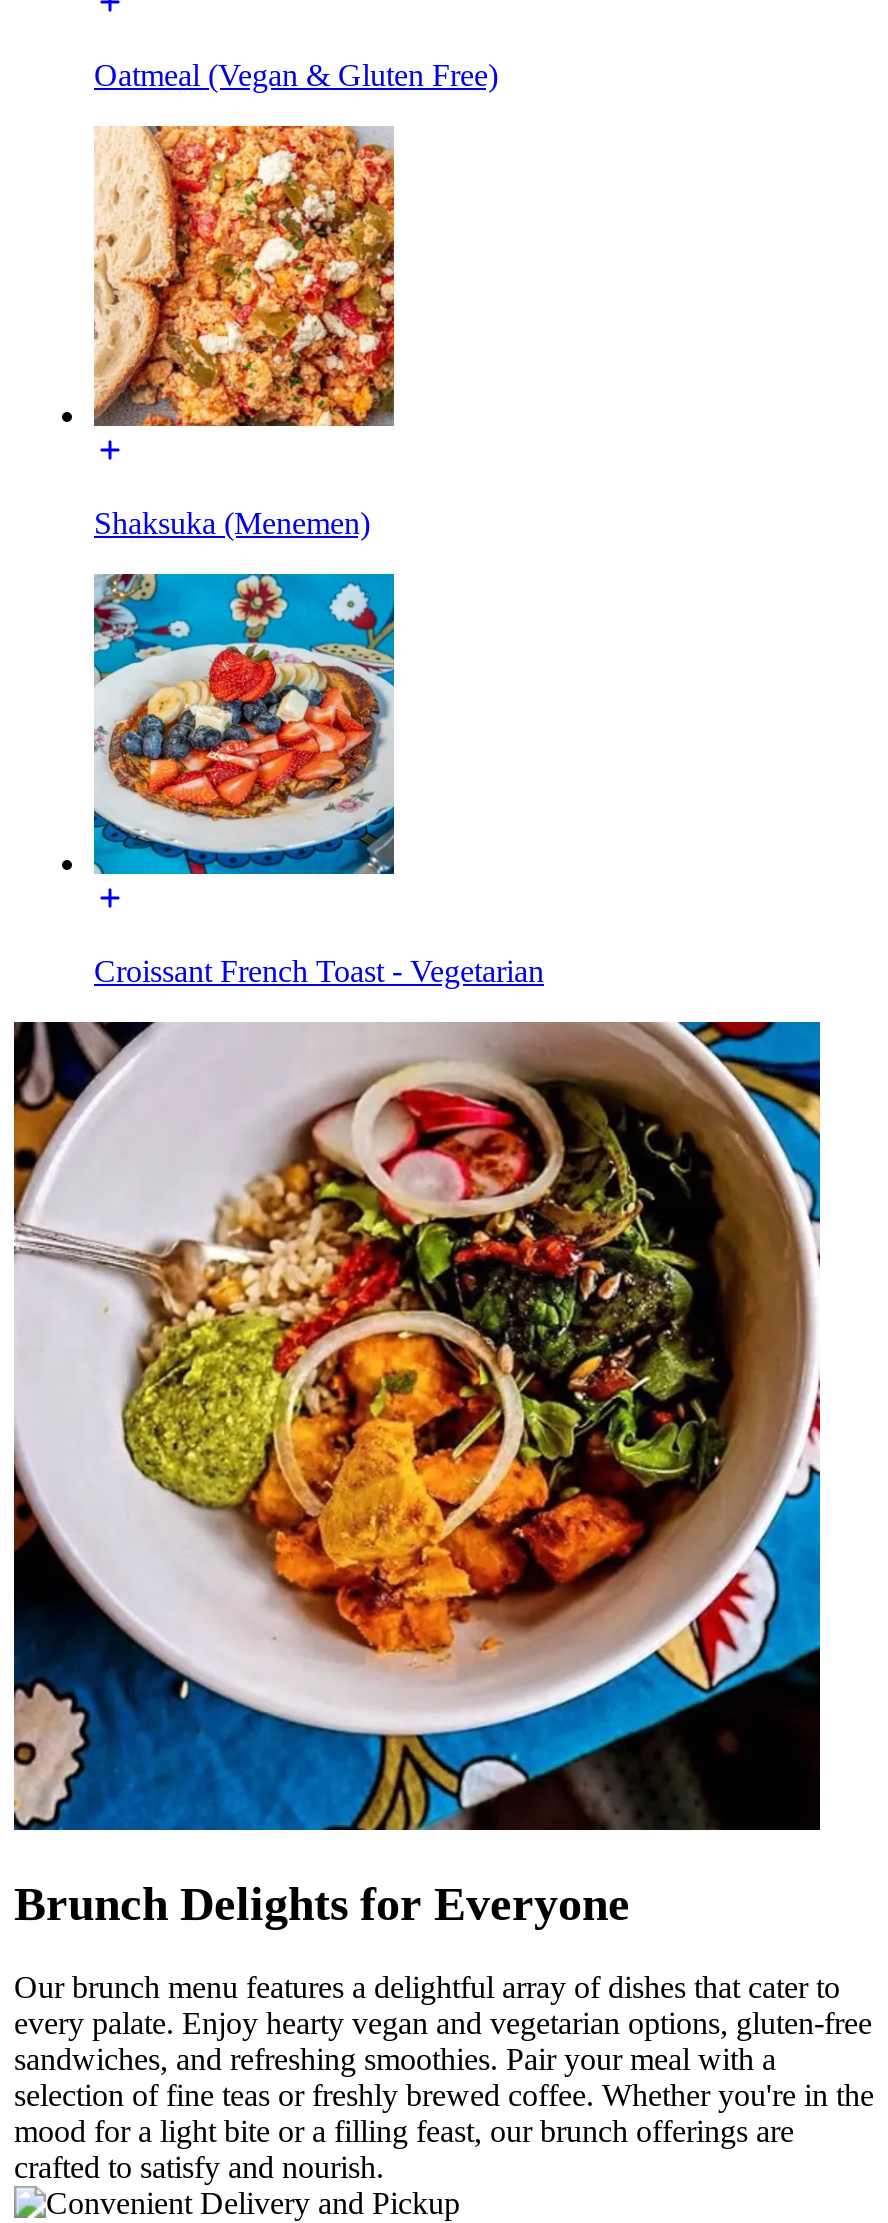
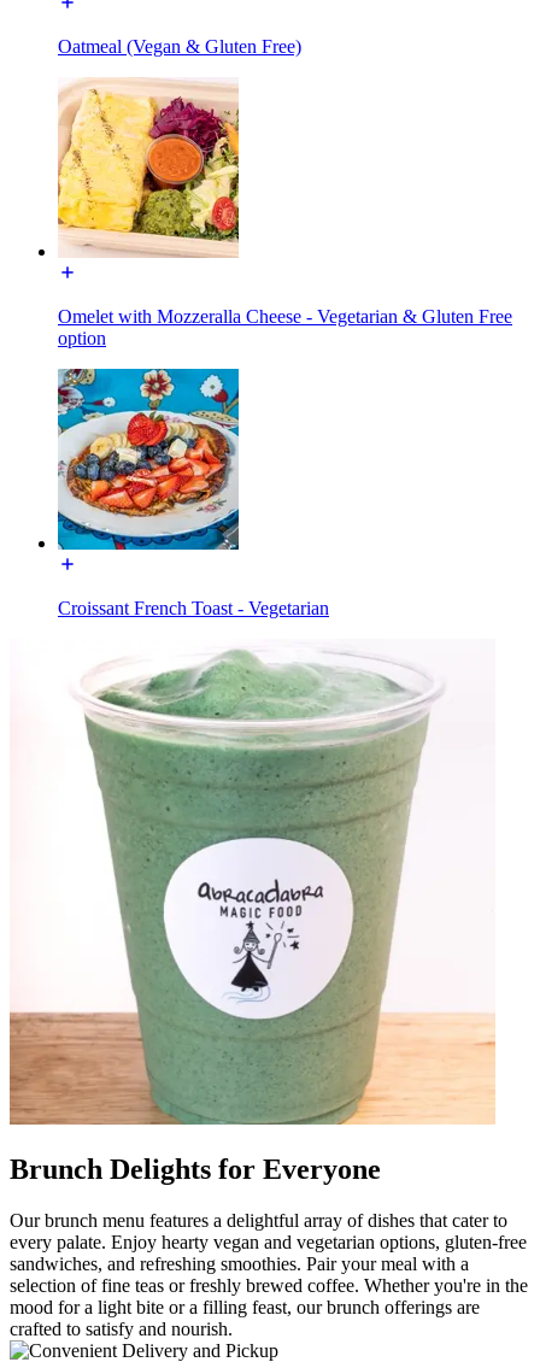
- [image]
- Shaksuka (Menemen)
+ [image]
+ Omelet with Mozzeralla Cheese - Vegetarian & Gluten Free
+ option

- [image]
+ [image]
